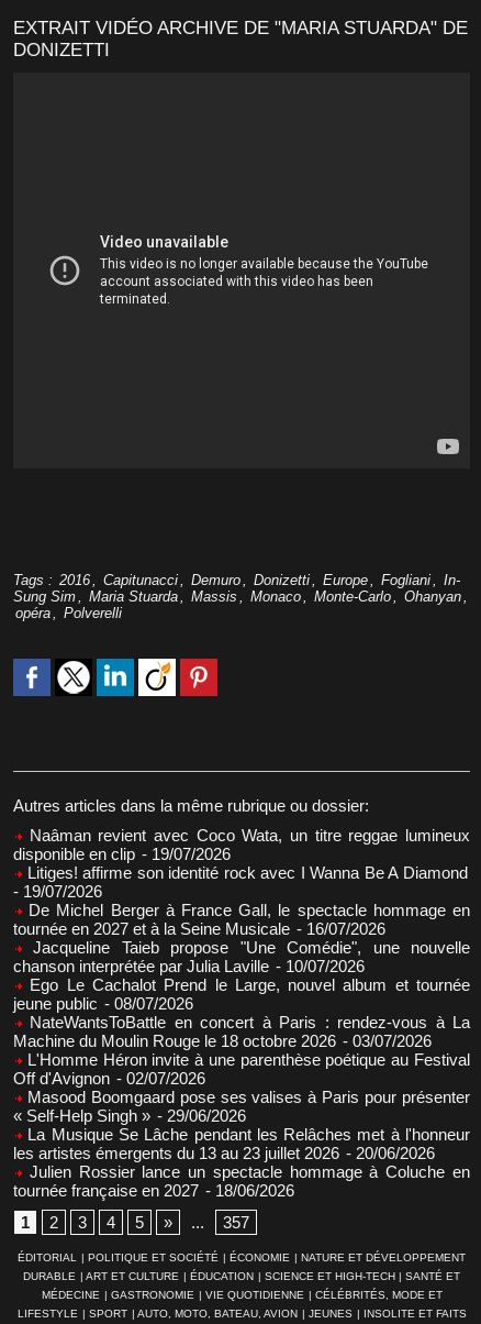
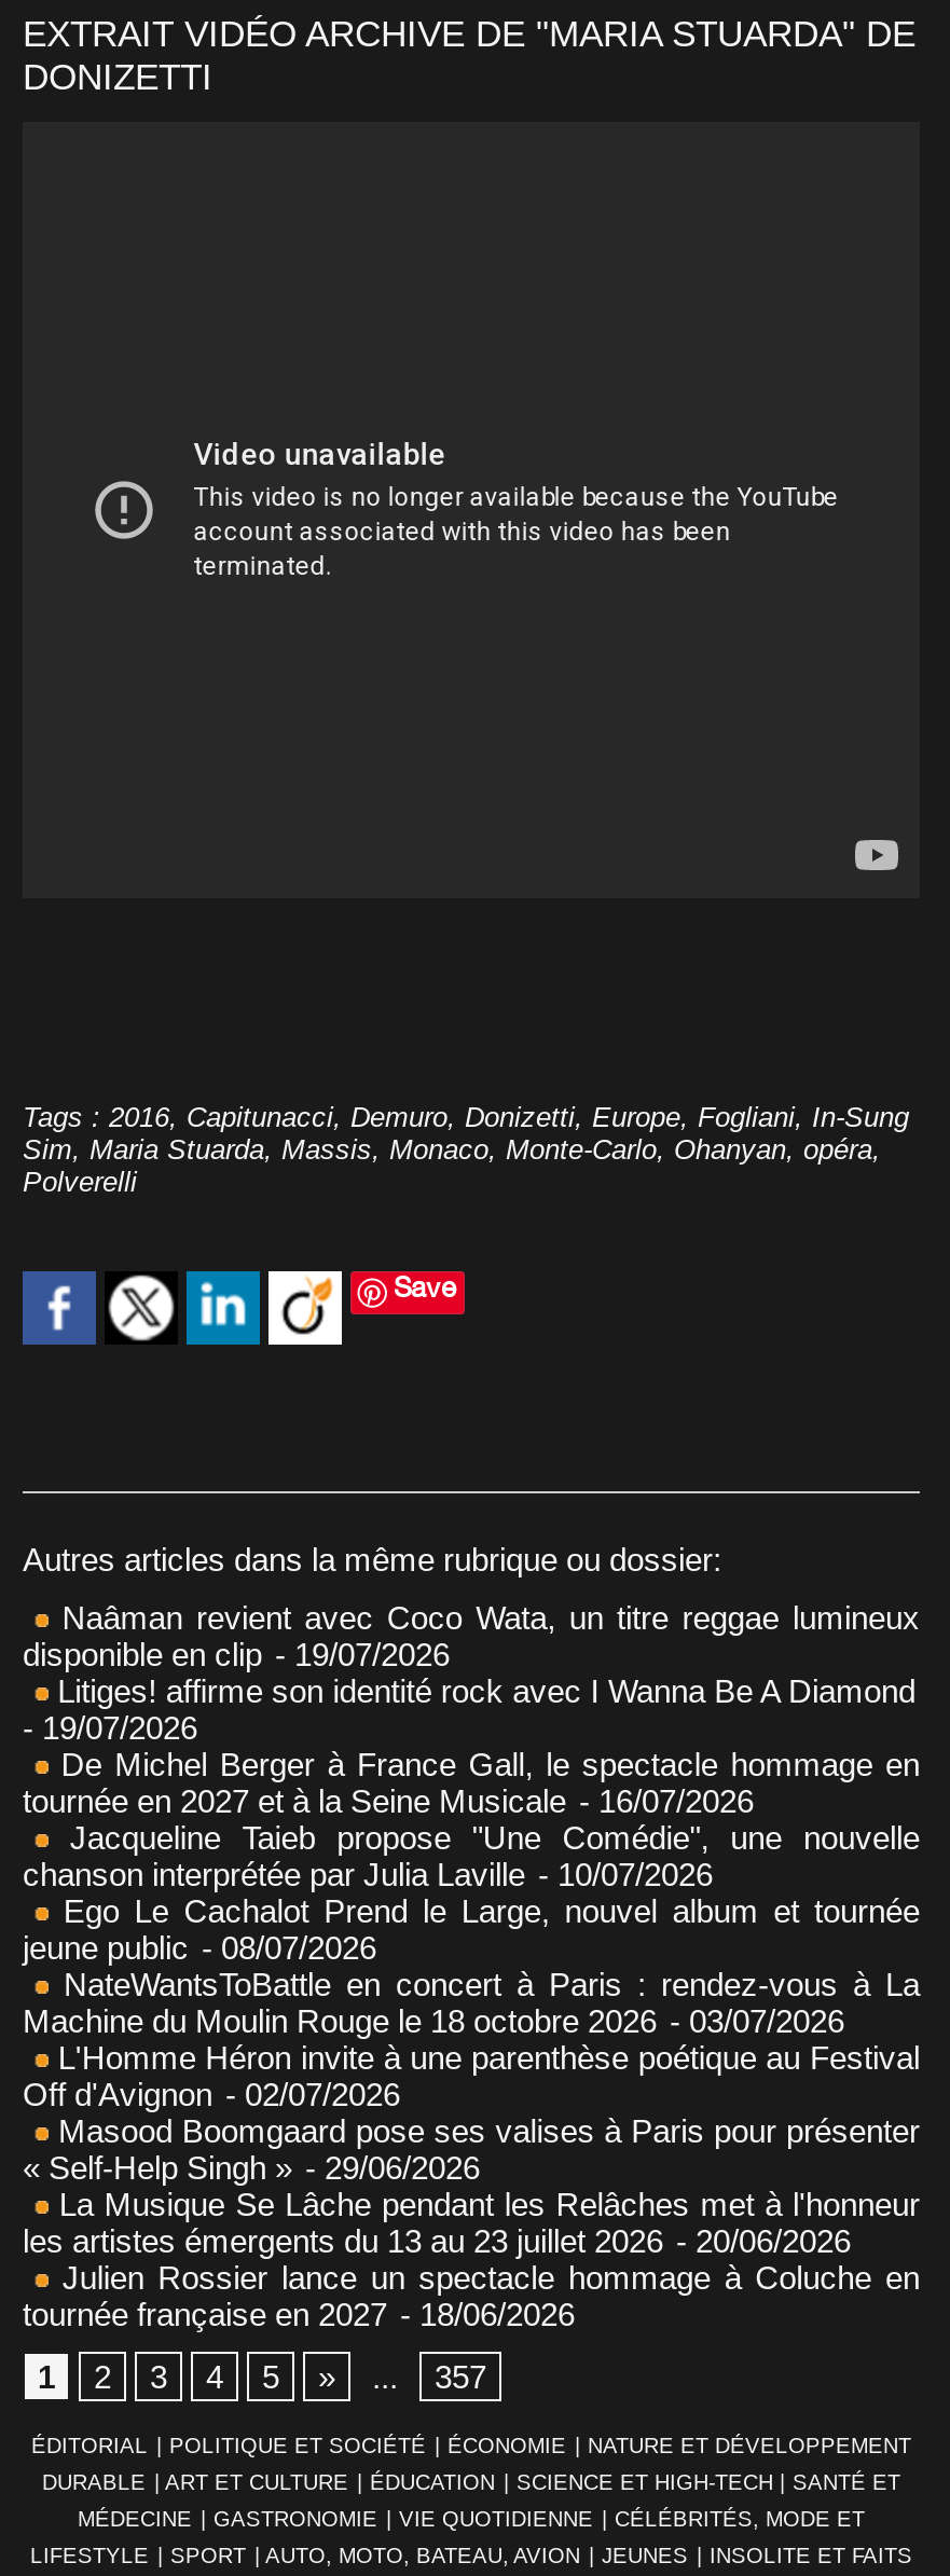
- Tags: 2016 , Capitunacci , Demuro , Donizetti , Europe , Fogliani , In-
- Sung Sim , Maria Stuarda , Massis , Monaco , Monte-Carlo , Ohanyan ,
- opéra , Polverelli
+ Tags: 2016, Capitunacci, Demuro, Donizetti, Europe, Fogliani, In-Sung
+ Sim, Maria Stuarda, Massis, Monaco, Monte-Carlo, Ohanyan, opéra,
+ Polverelli
+ Save

- [image]
+ [image]
